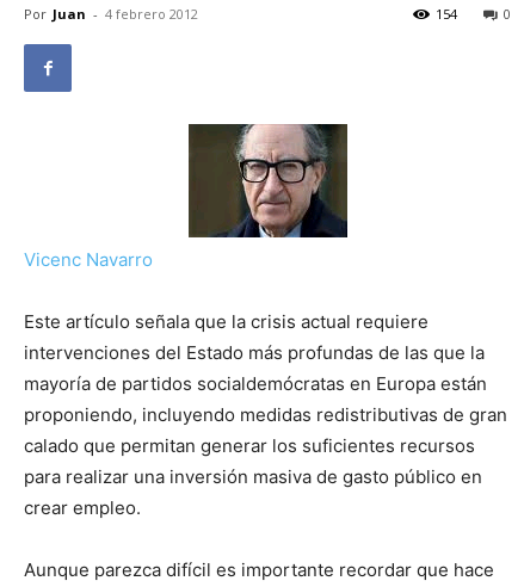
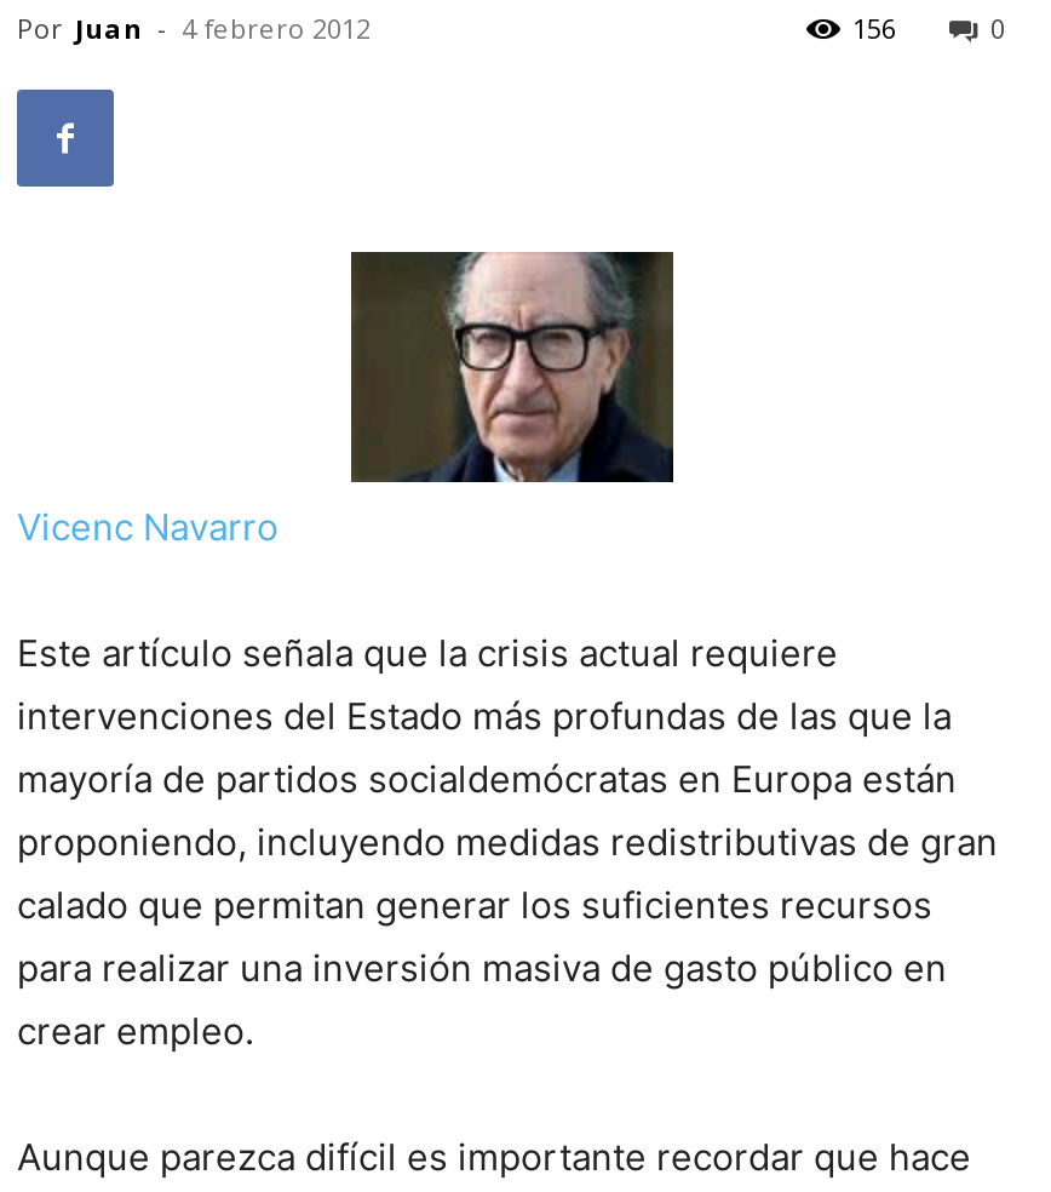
- 154
+ 156
